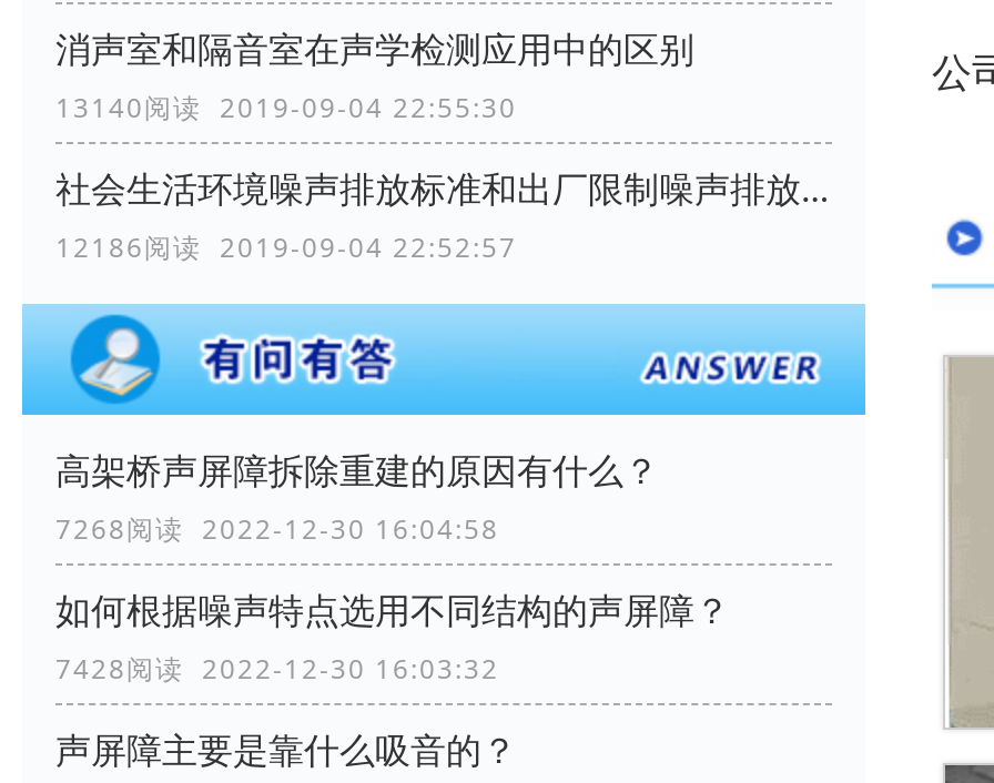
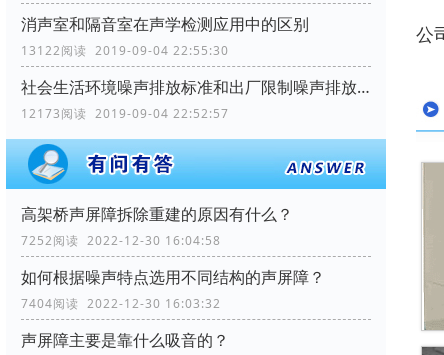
- 13140阅读 2019-09-04 22:55:30
+ 13122阅读 2019-09-04 22:55:30

- 12186阅读 2019-09-04 22:52:57
+ 12173阅读 2019-09-04 22:52:57

- 7268阅读 2022-12-30 16:04:58
+ 7252阅读 2022-12-30 16:04:58

- 7428阅读 2022-12-30 16:03:32
+ 7404阅读 2022-12-30 16:03:32
